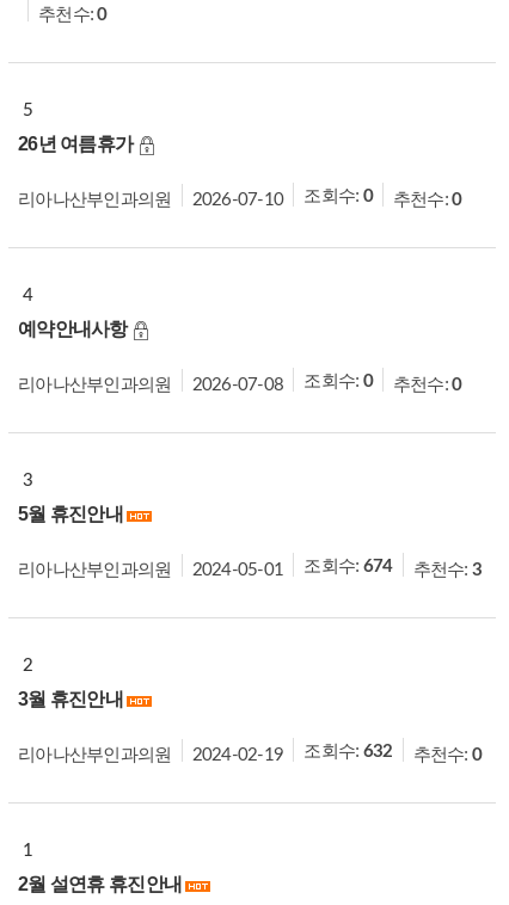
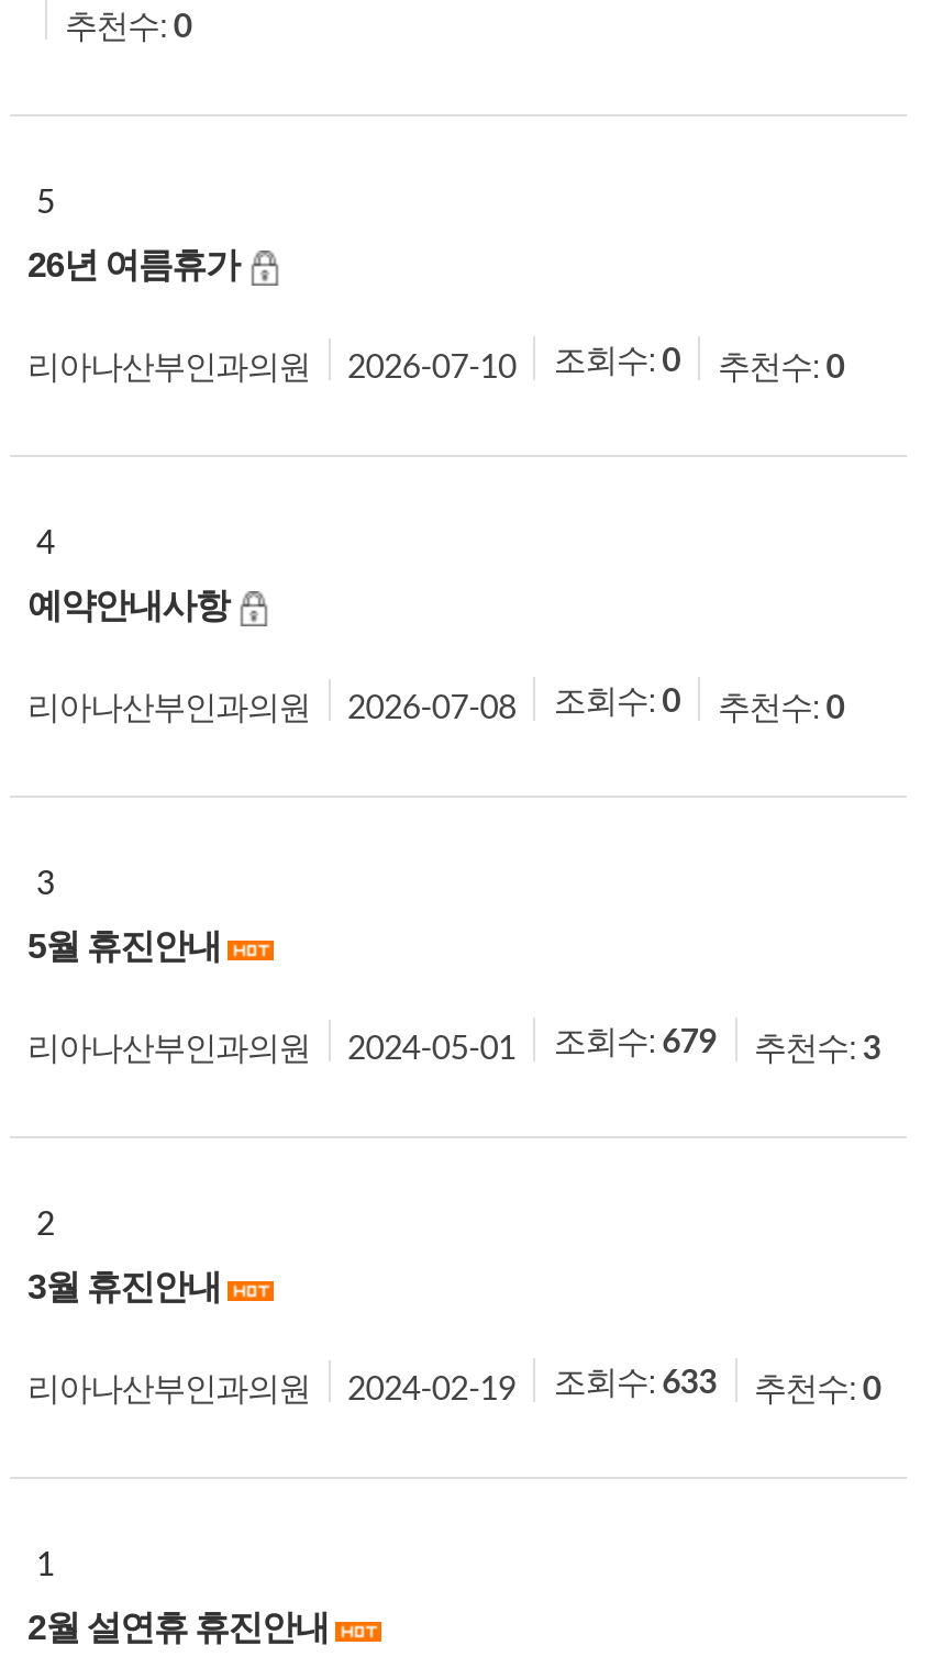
- 리아나산부인과의원 2024-05-01 조회수: 674 추천수: 3
+ 리아나산부인과의원 2024-05-01 조회수: 679 추천수: 3

- 리아나산부인과의원 2024-02-19 조회수: 632 추천수: 0
+ 리아나산부인과의원 2024-02-19 조회수: 633 추천수: 0
